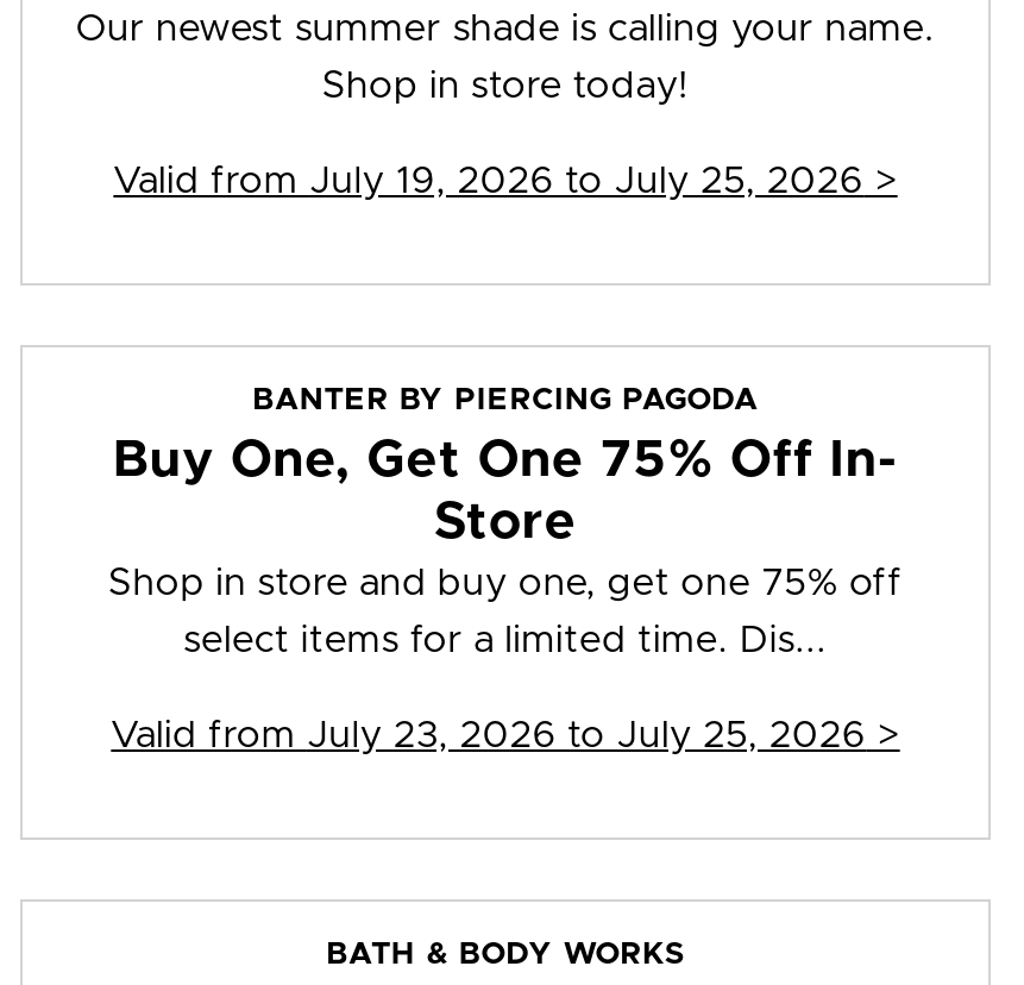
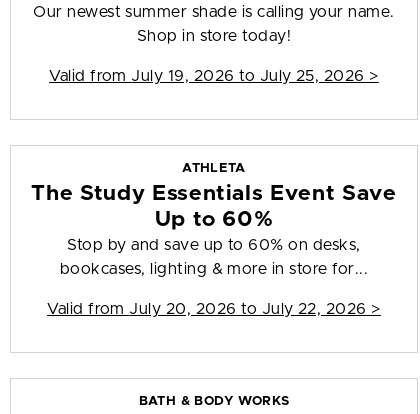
- BANTER BY PIERCING PAGODA
- Buy One, Get One 75% Off In-
- Store
- Shop in store and buy one, get one 75% off
+ ATHLETA
+ The Study Essentials Event Save
+ Up to 60%
+ Stop by and save up to 60% on desks,

- select items for a limited time. Dis...
+ bookcases, lighting & more in store for...

- Valid from July 23, 2026 to July 25, 2026 >
+ Valid from July 20, 2026 to July 22, 2026 >
